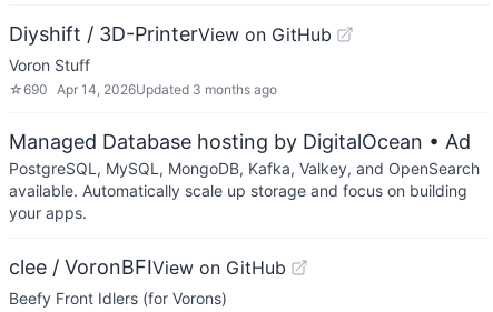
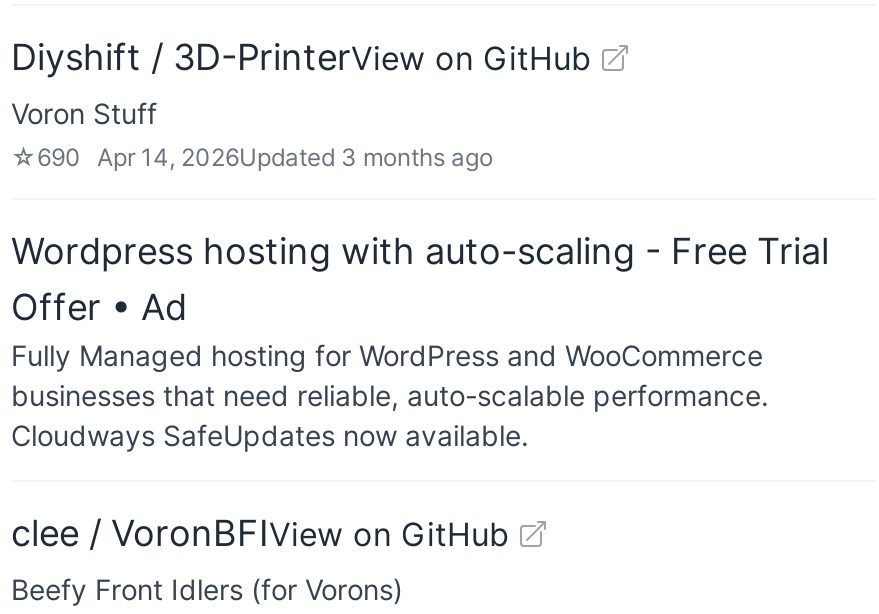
- Managed Database hosting by DigitalOcean • Ad
- PostgreSQL, MySQL, MongoDB, Kafka, Valkey, and OpenSearch
- available. Automatically scale up storage and focus on building
- your apps.
+ Wordpress hosting with auto-scaling - Free Trial
+ Offer • Ad
+ Fully Managed hosting for WordPress and WooCommerce
+ businesses that need reliable, auto-scalable performance.
+ Cloudways SafeUpdates now available.
